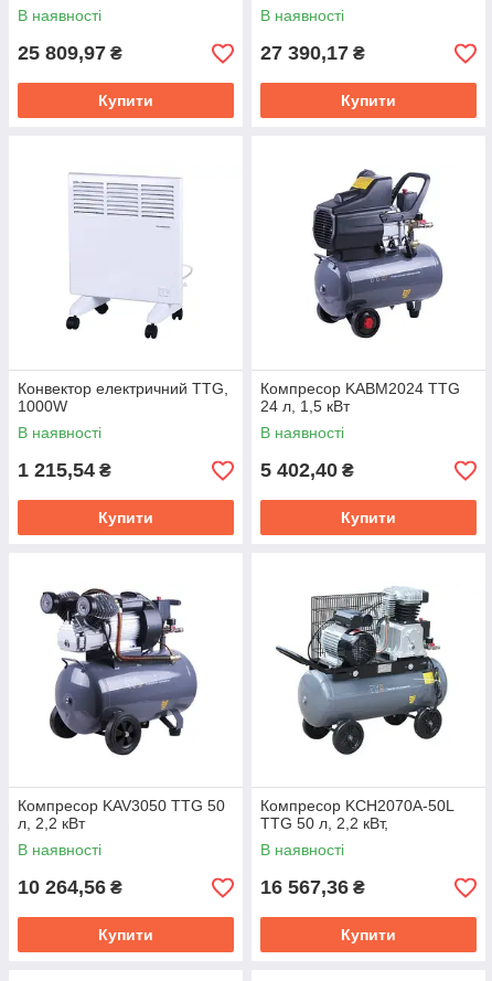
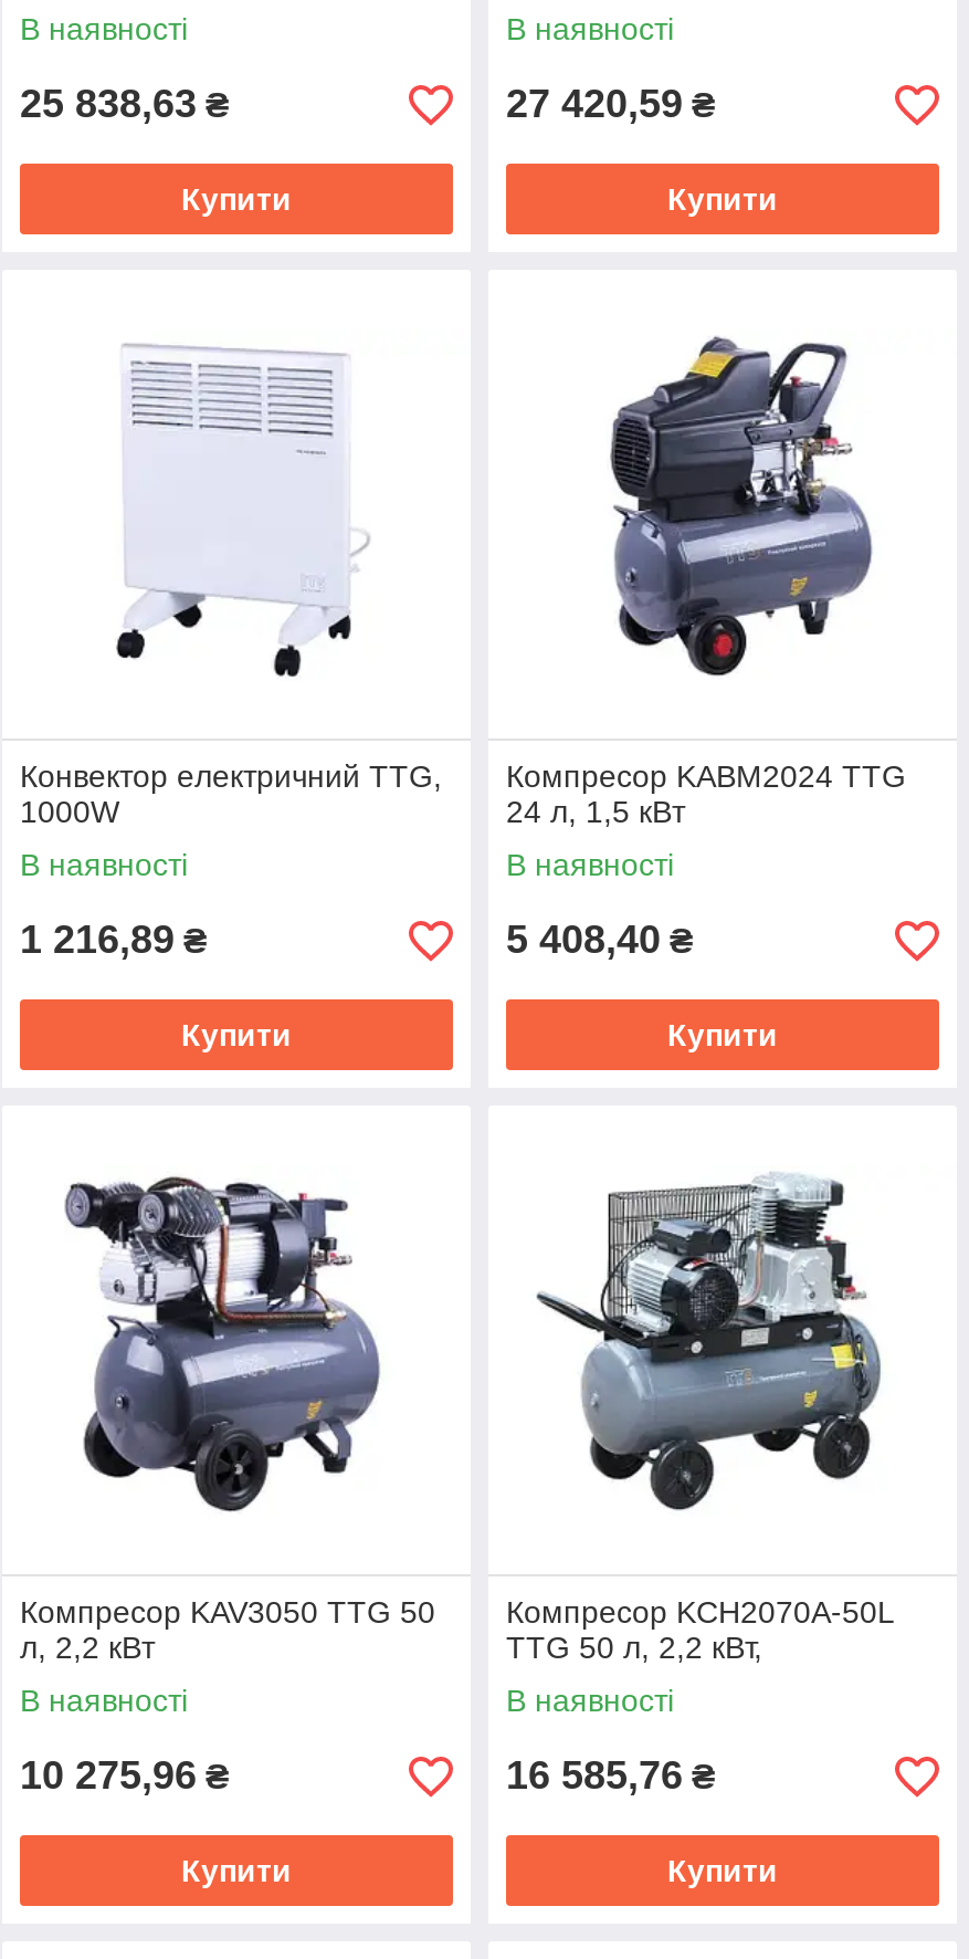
- 25 809,97 ₴
+ 25 838,63 ₴

- 27 390,17 ₴
+ 27 420,59 ₴

- 1 215,54 ₴
+ 1 216,89 ₴

- 5 402,40 ₴
+ 5 408,40 ₴

- 10 264,56 ₴
+ 10 275,96 ₴

- 16 567,36 ₴
+ 16 585,76 ₴
